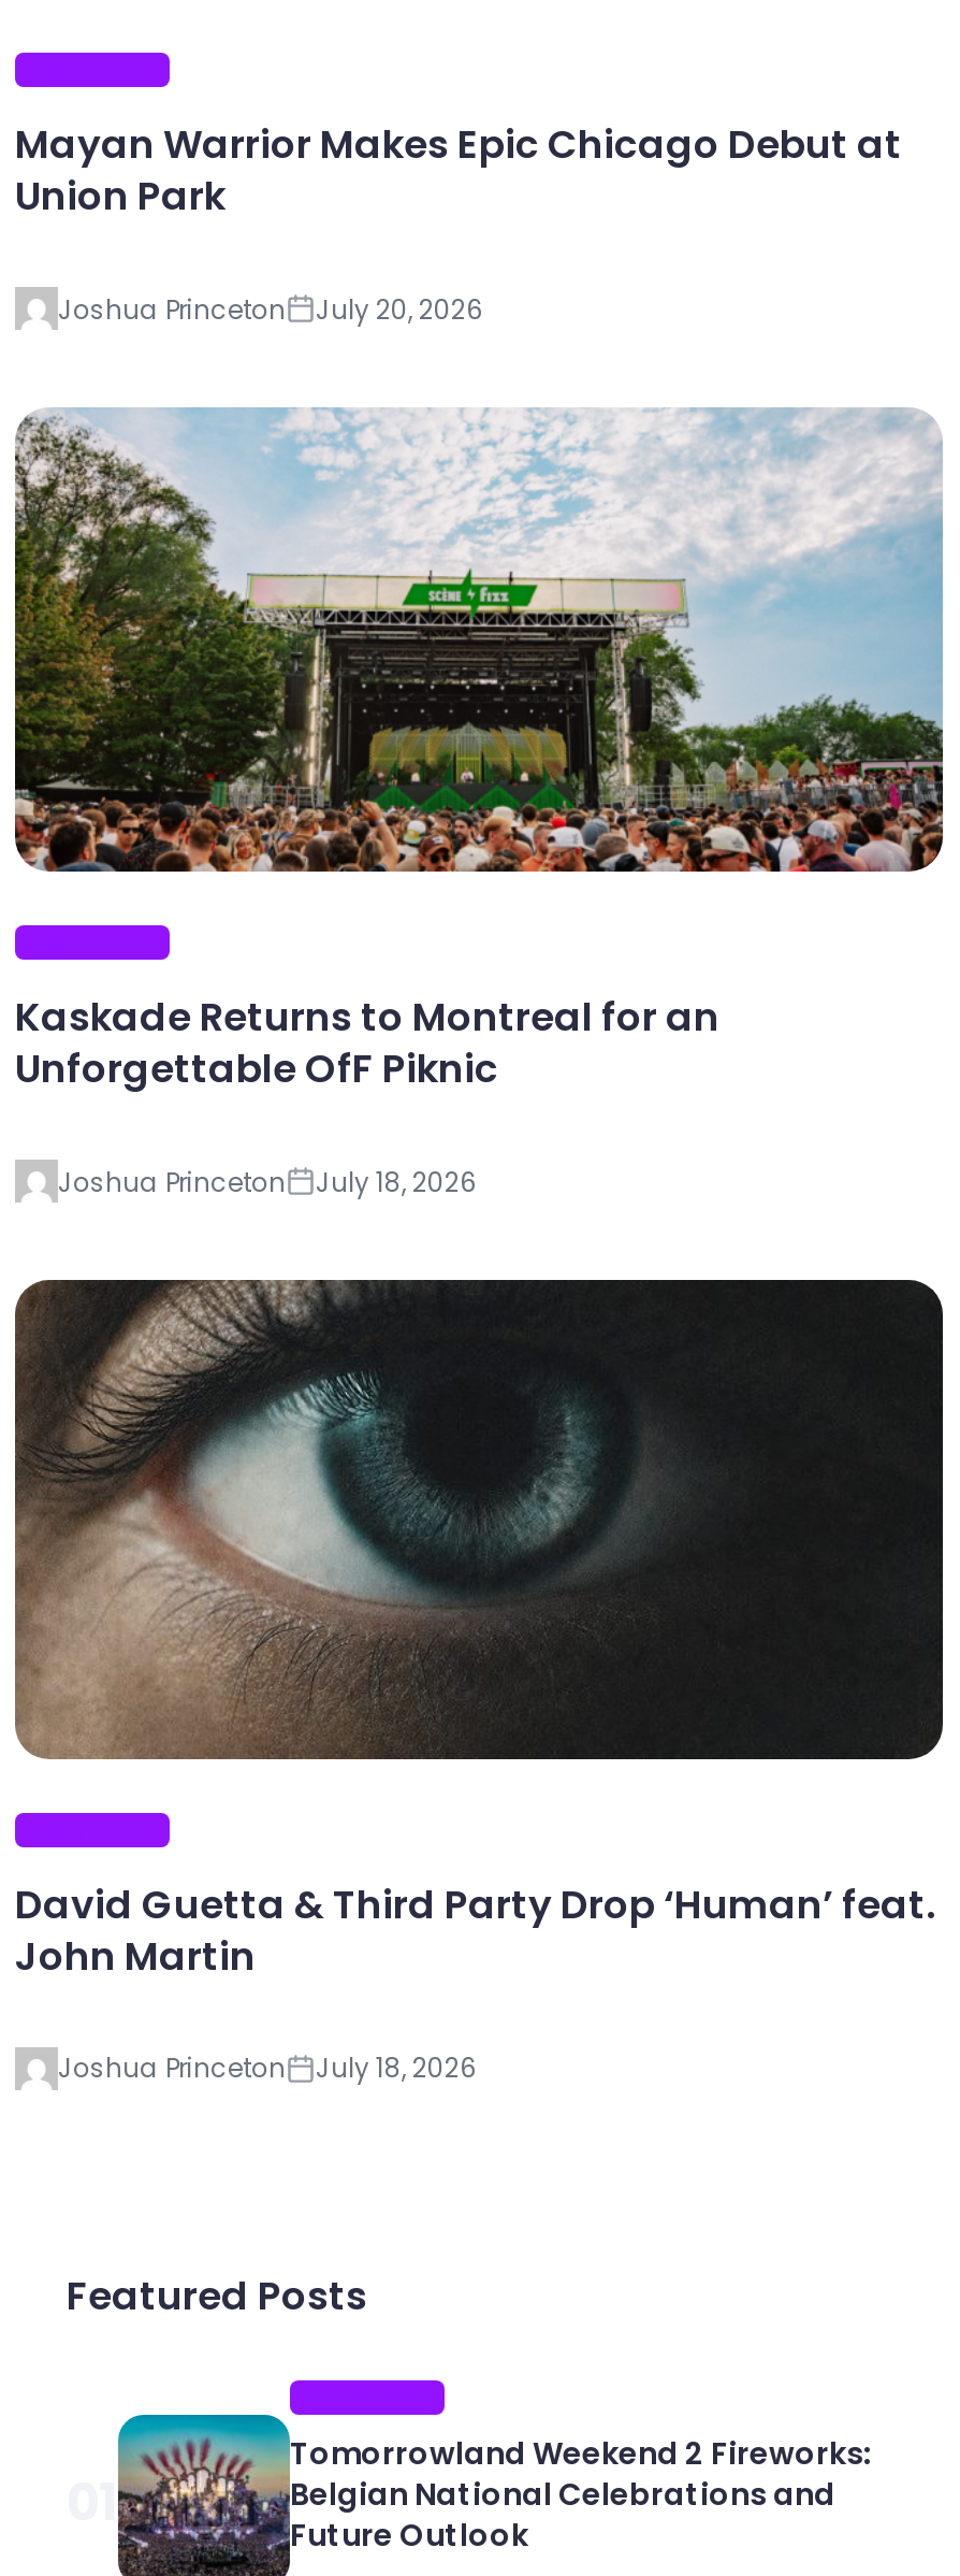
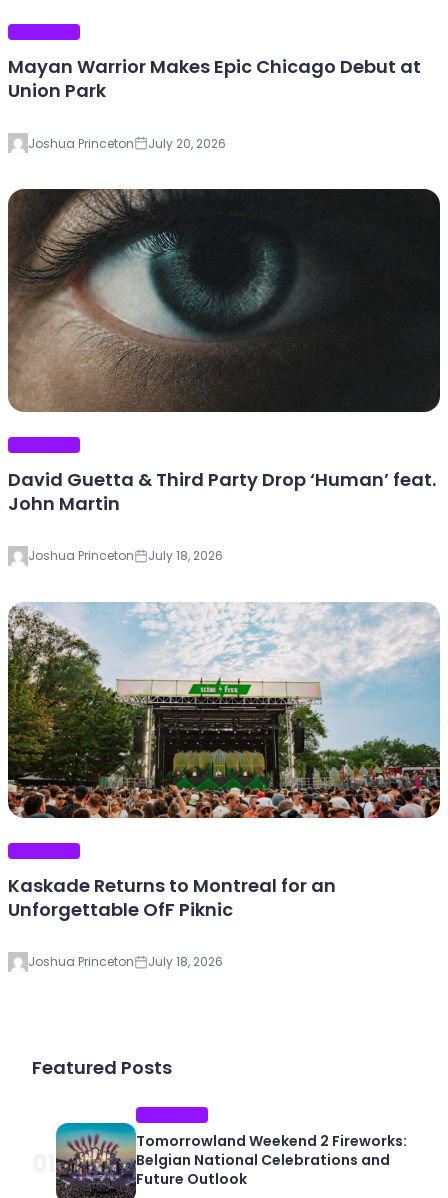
moved down: [image]

moved down: Kaskade Returns to Montreal for an | Unforgettable OfF Piknic

moved up: [image]

moved up: David Guetta & Third Party Drop ‘Human’ feat. | John Martin
